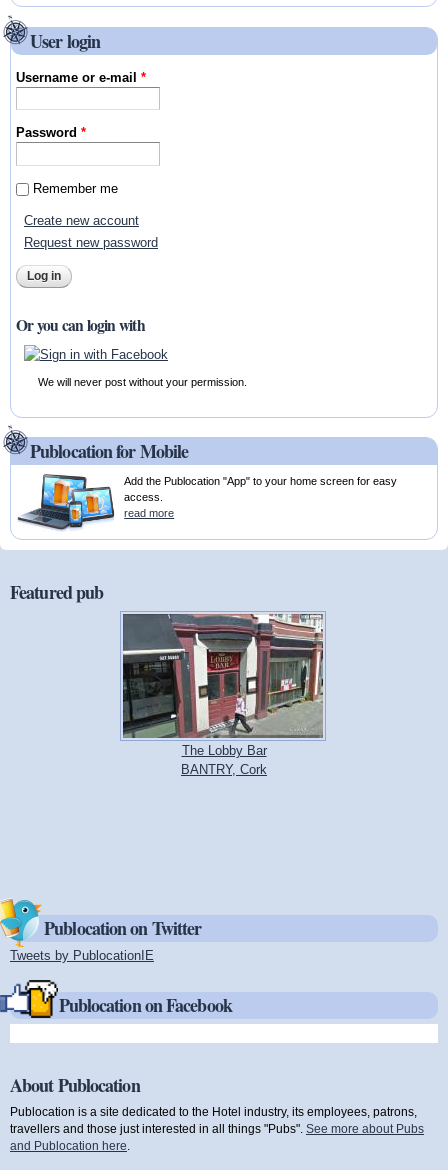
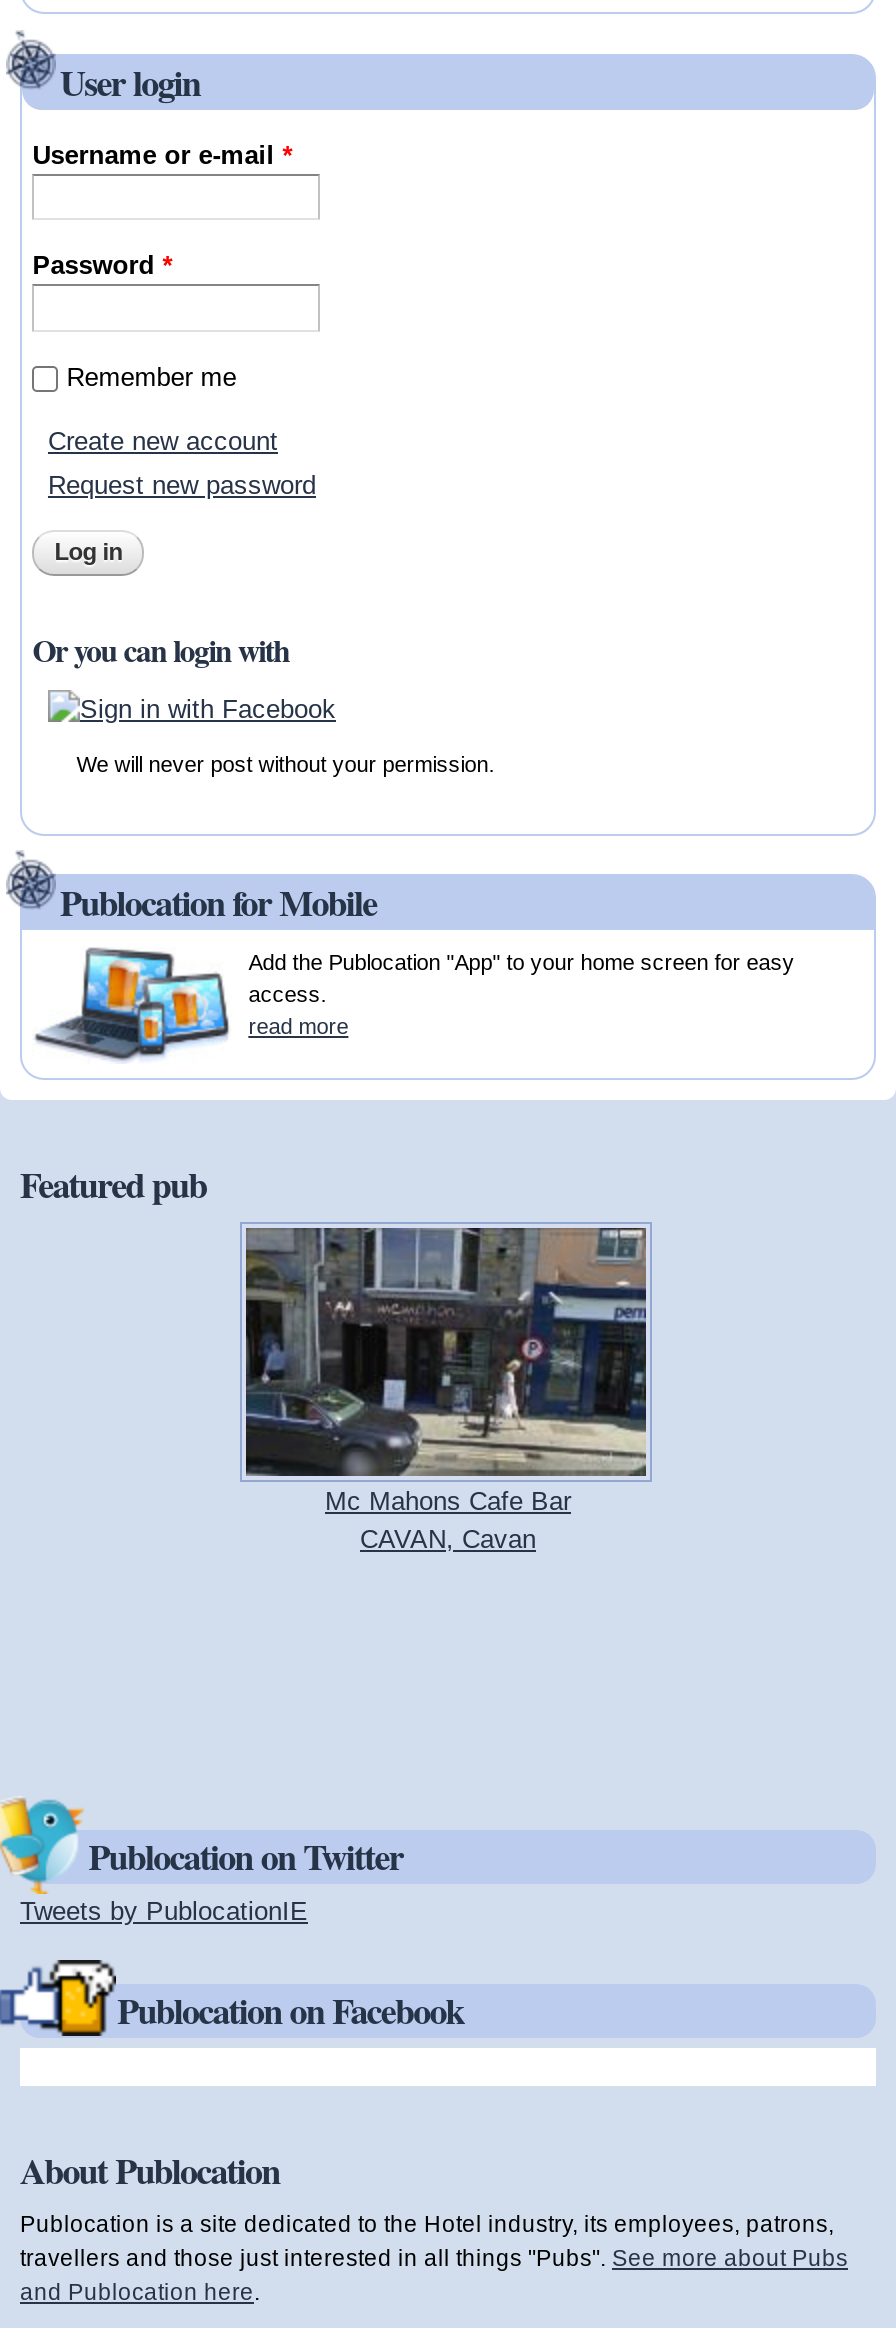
- [image]
- The Lobby Bar
- BANTRY, Cork
+ [image]
+ Mc Mahons Cafe Bar
+ CAVAN, Cavan
